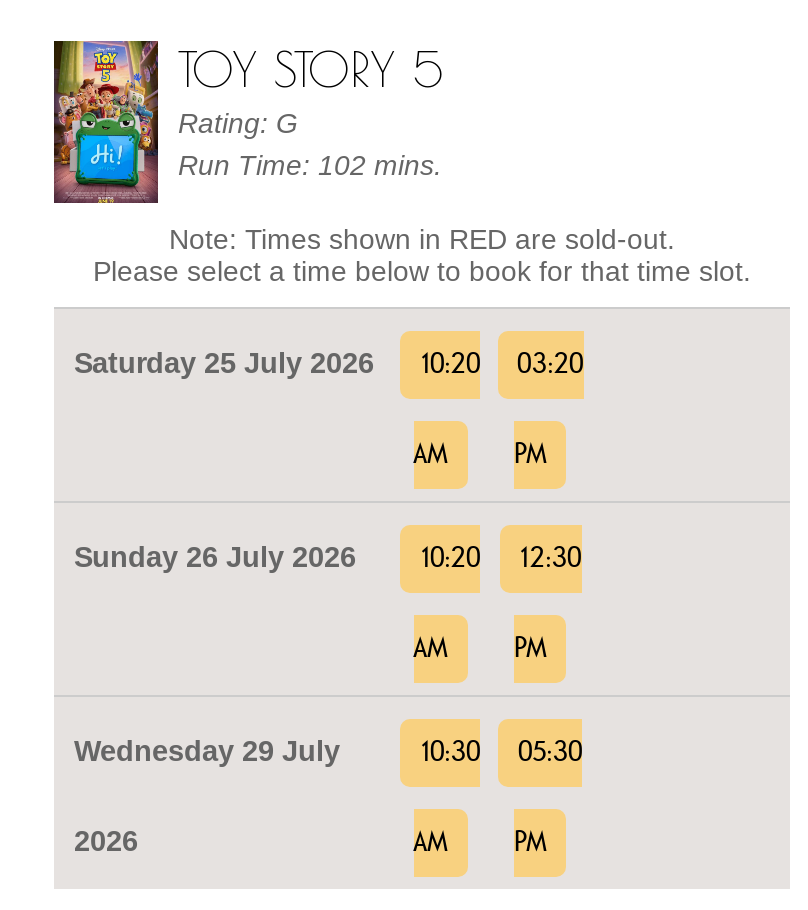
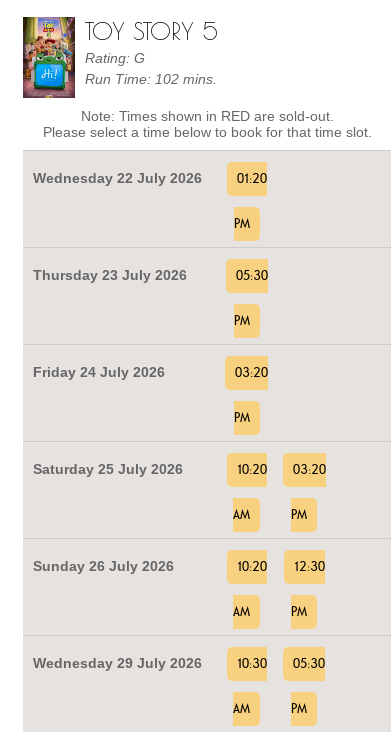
+ Wednesday 22 July 2026
+ 01:20
+ PM
+ Thursday 23 July 2026
+ 05:30
+ PM
+ Friday 24 July 2026
+ 03:20
+ PM
